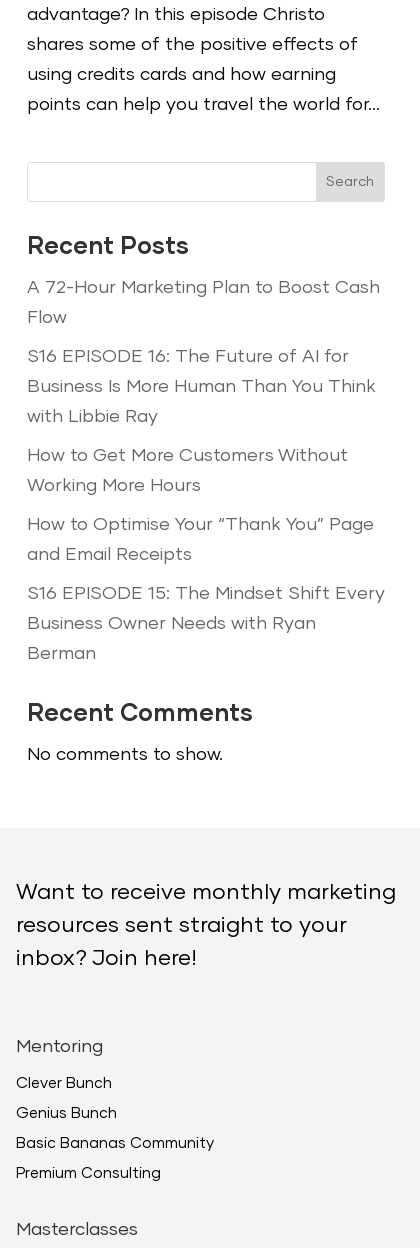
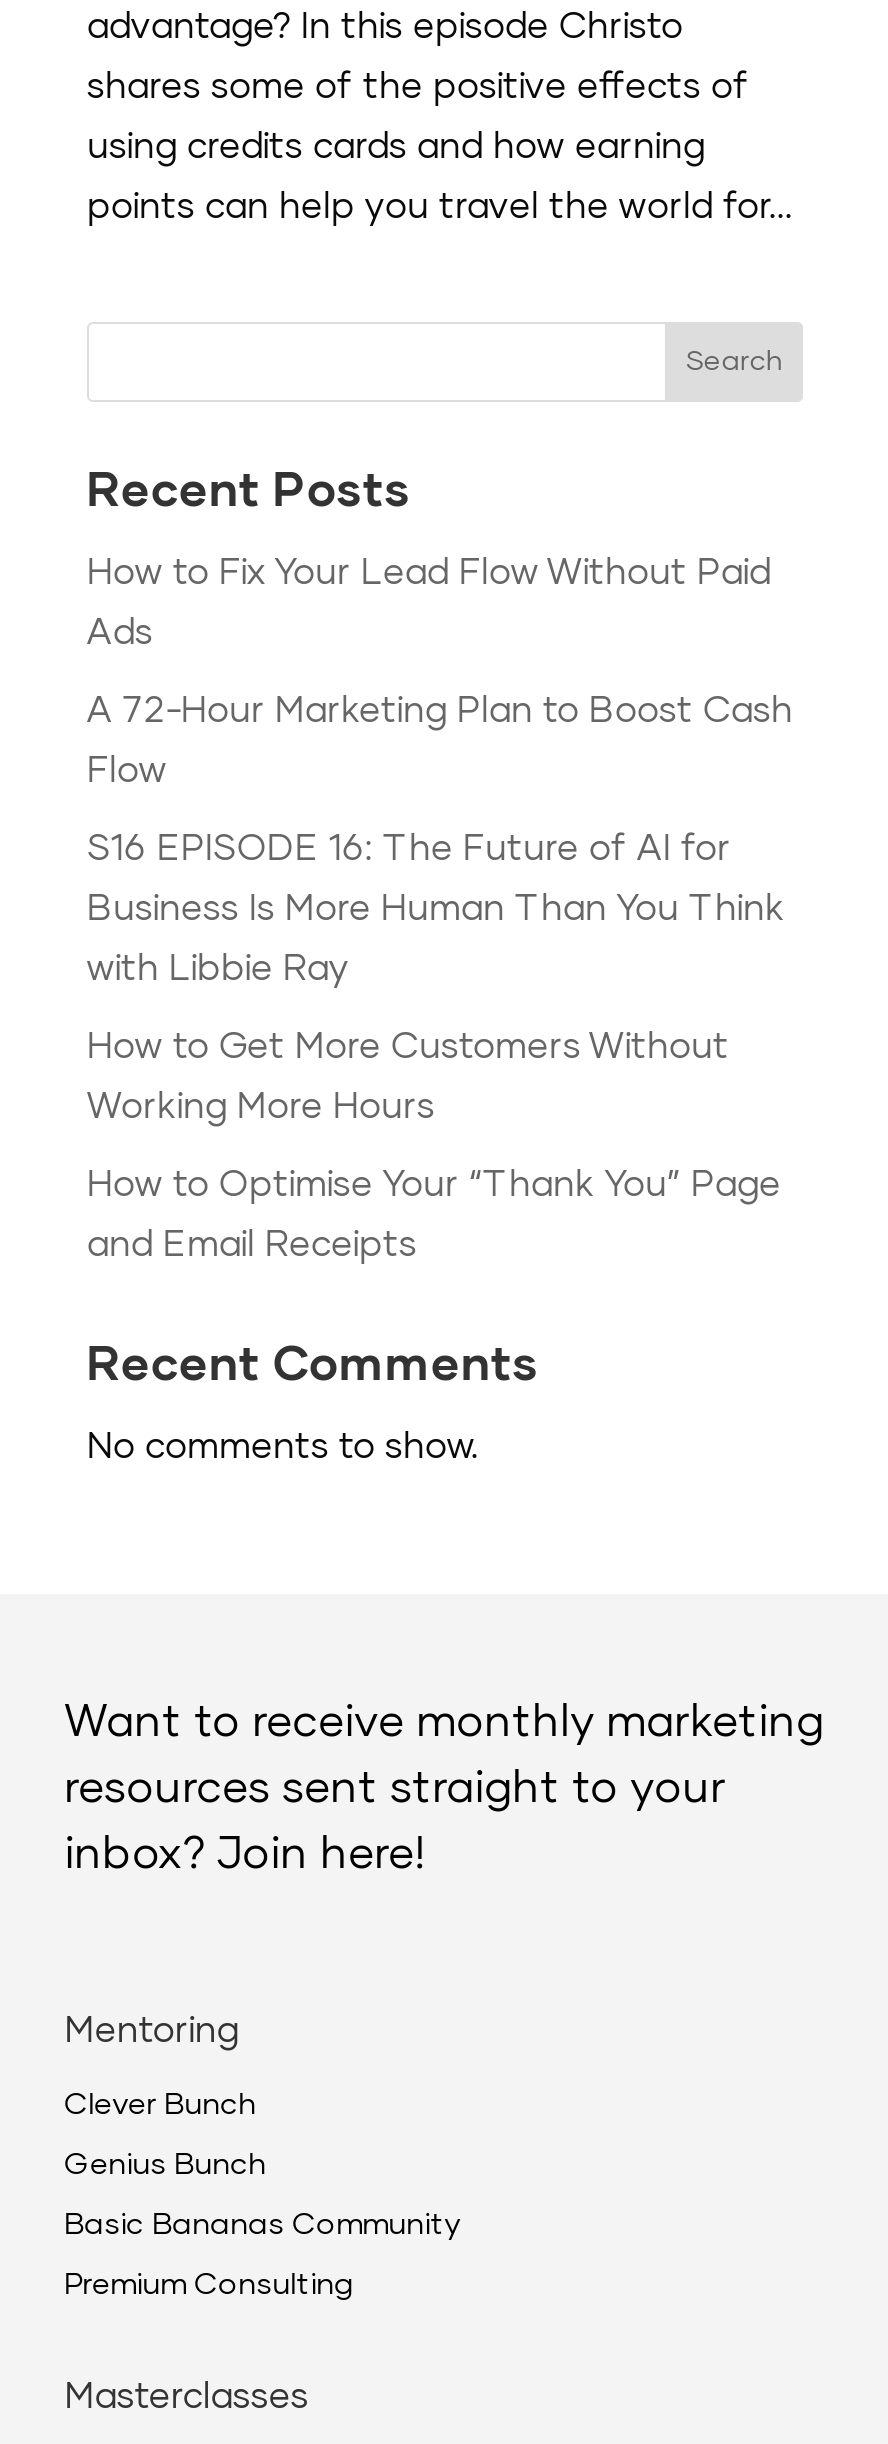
+ How to Fix Your Lead Flow Without Paid
+ Ads

moved down: A 72-Hour Marketing Plan to Boost Cash | Flow | S16 EPISODE 16: The Future of AI for | ... | How to Optimise Your “Thank You” Page | and Email Receipts

- S16 EPISODE 15: The Mindset Shift Every
- Business Owner Needs with Ryan
- Berman
